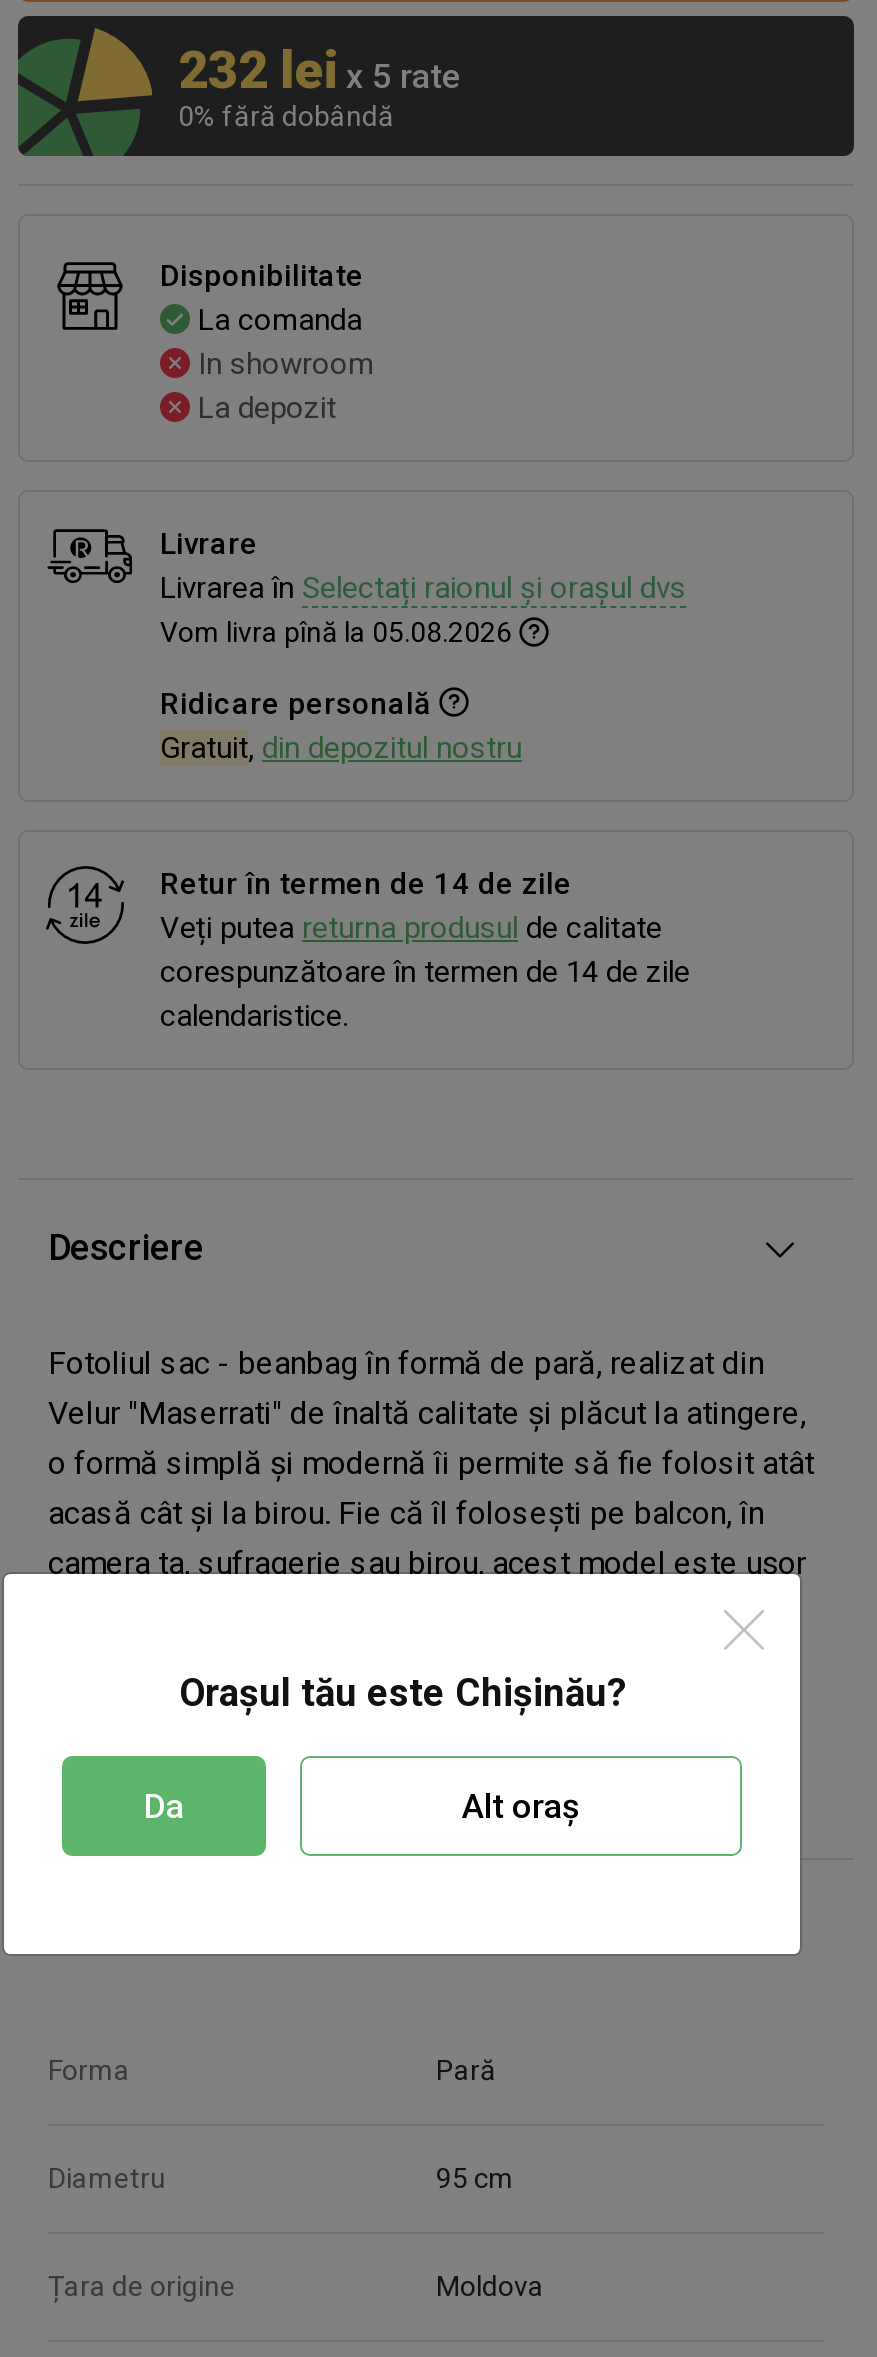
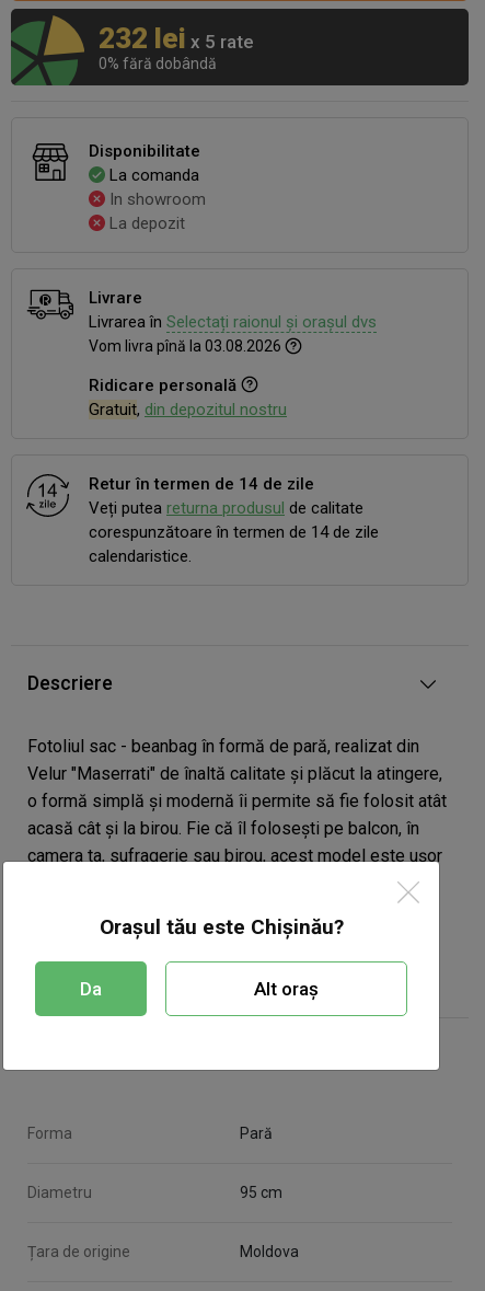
- Vom livra pînă la 05.08.2026
+ Vom livra pînă la 03.08.2026
